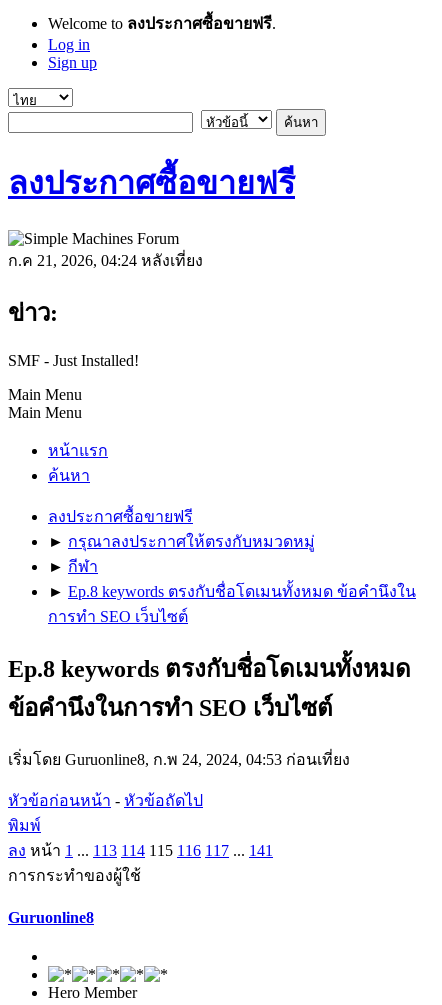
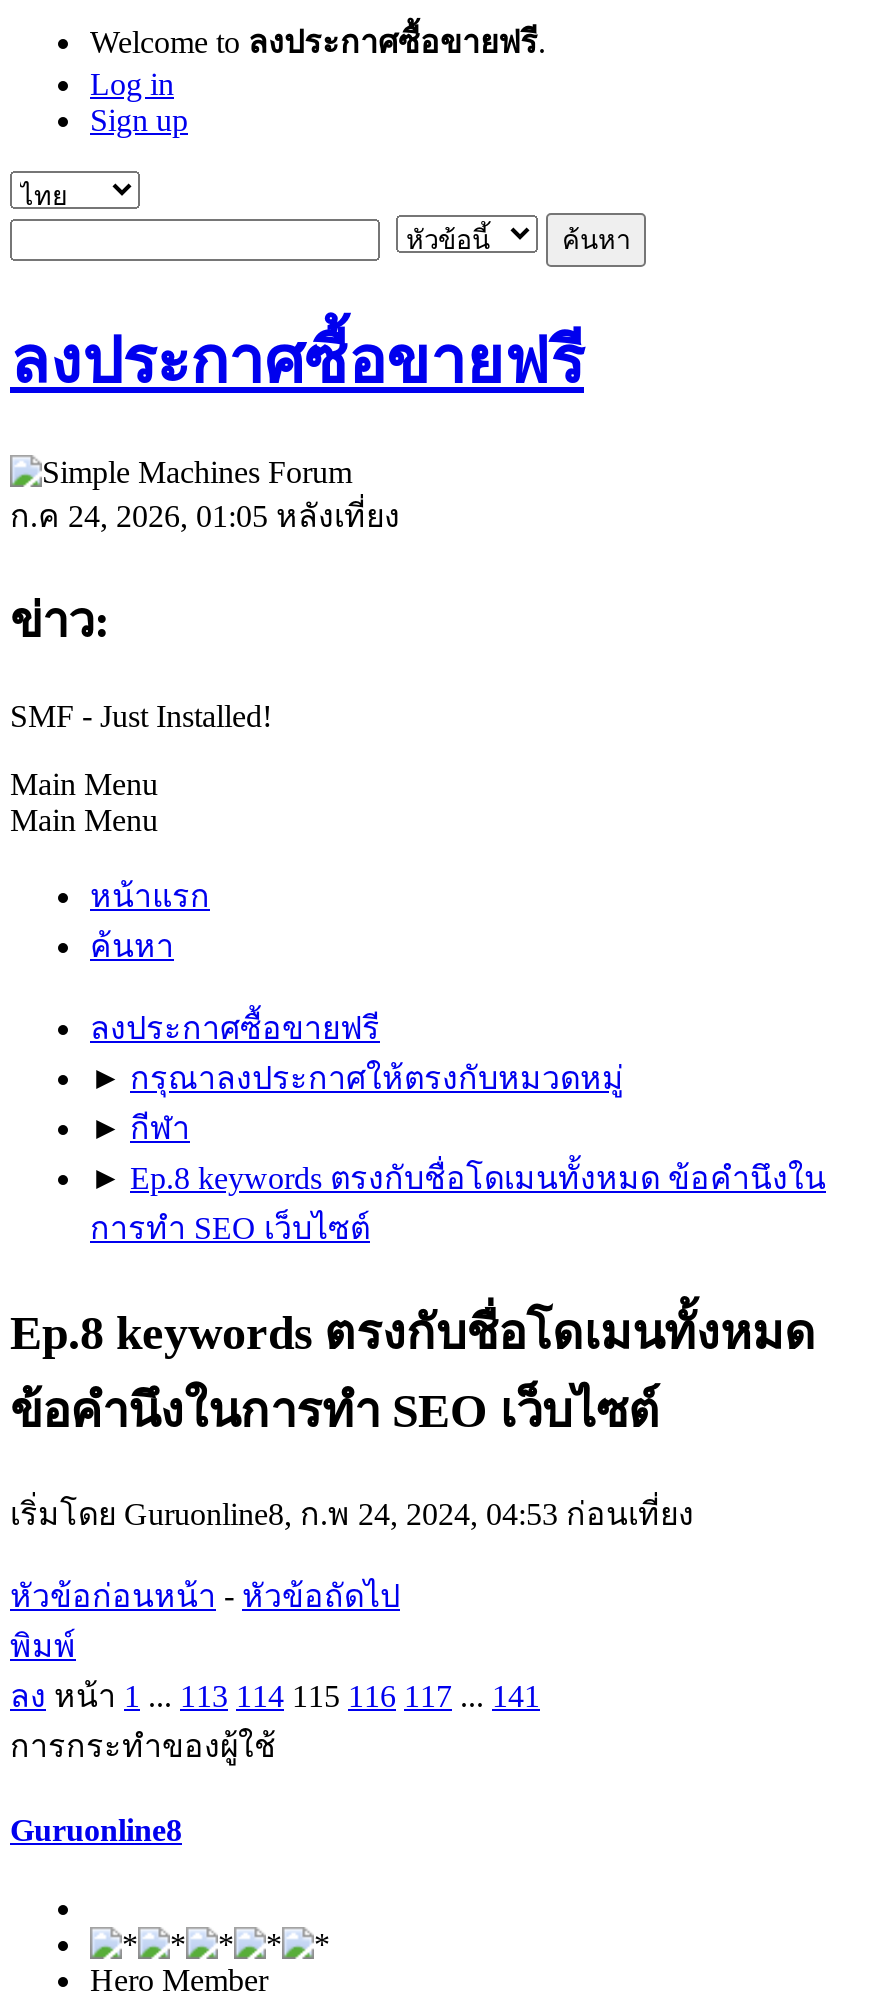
- ก.ค 21, 2026, 04:24 หลังเที่ยง
+ ก.ค 24, 2026, 01:05 หลังเที่ยง
